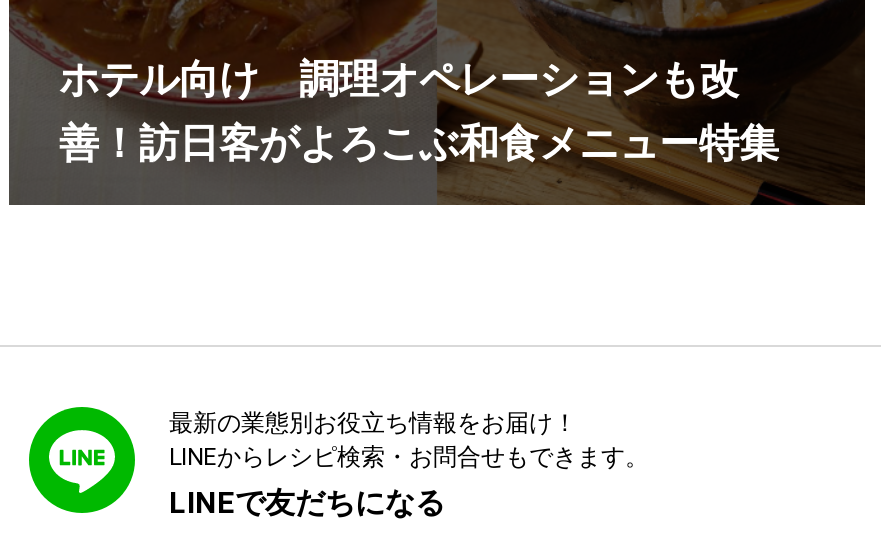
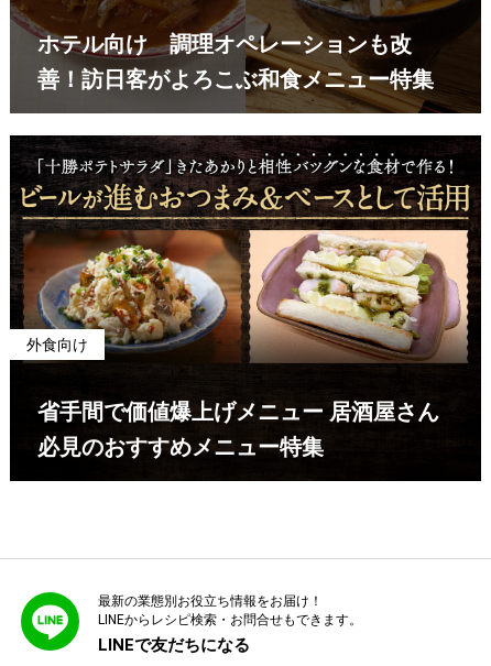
+ [image]
+ 外食向け
+ 省手間で価値爆上げメニュー 居酒屋さん
+ 必見のおすすめメニュー特集
